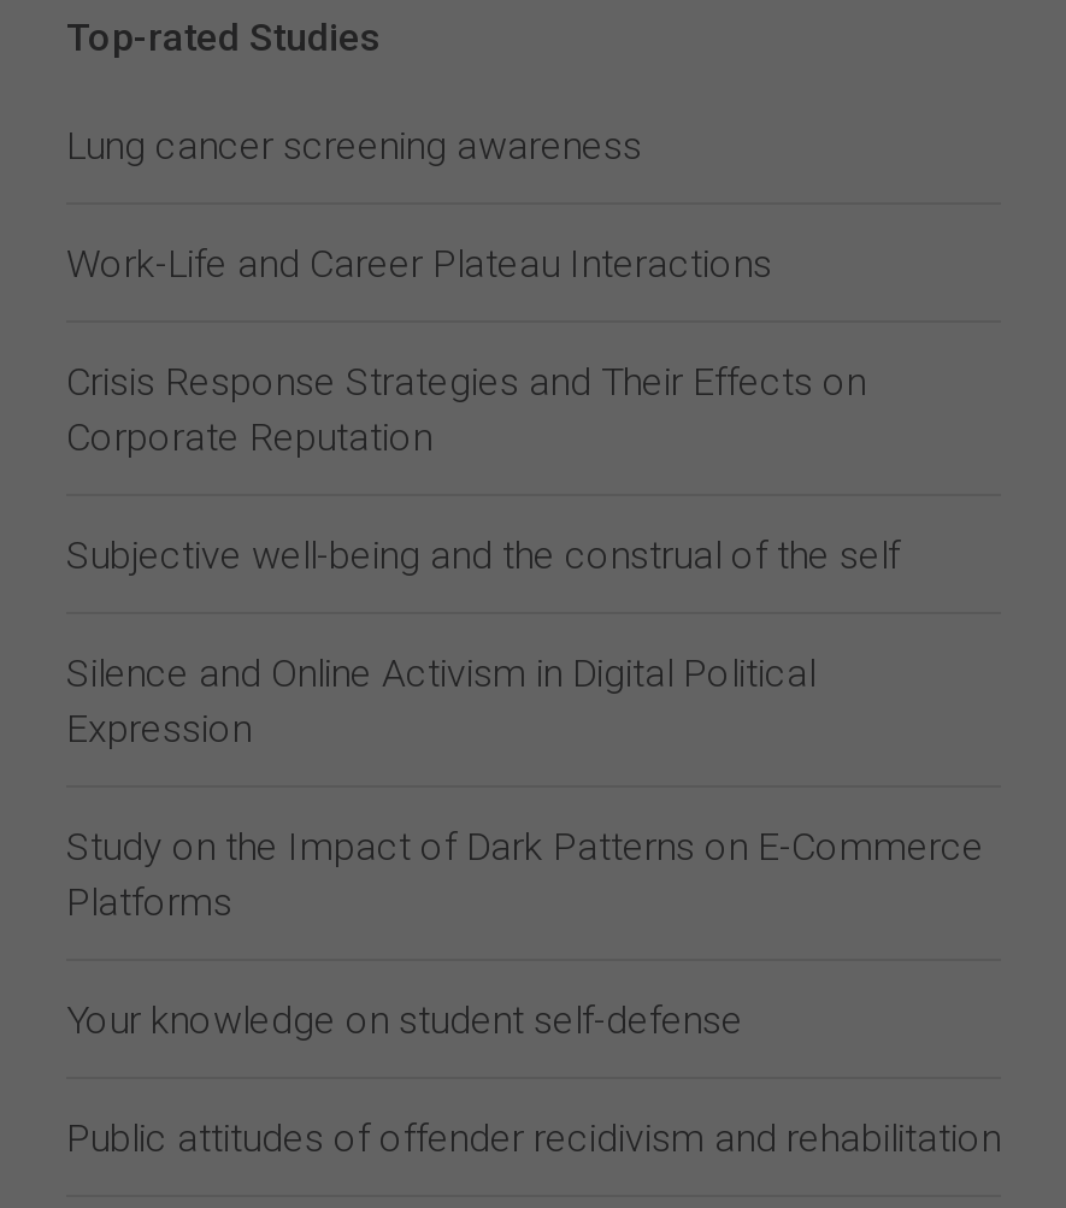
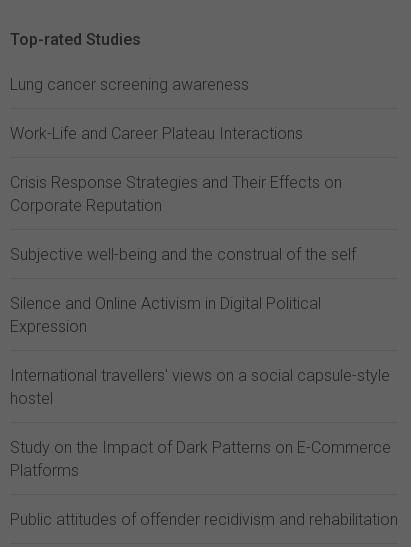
+ International travellers' views on a social capsule-style
+ hostel

moved down: Study on the Impact of Dark Patterns on E-Commerce | Platforms

- Your knowledge on student self-defense
